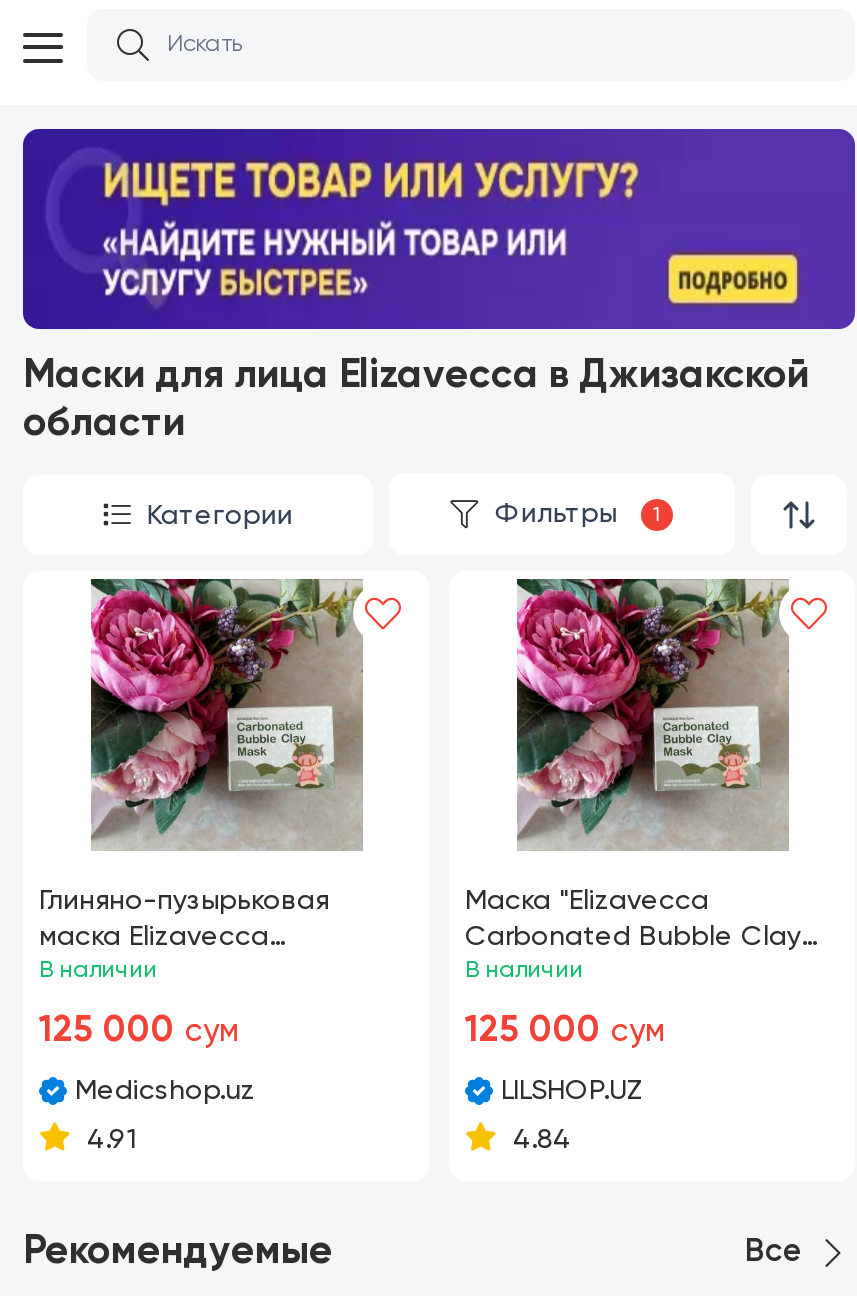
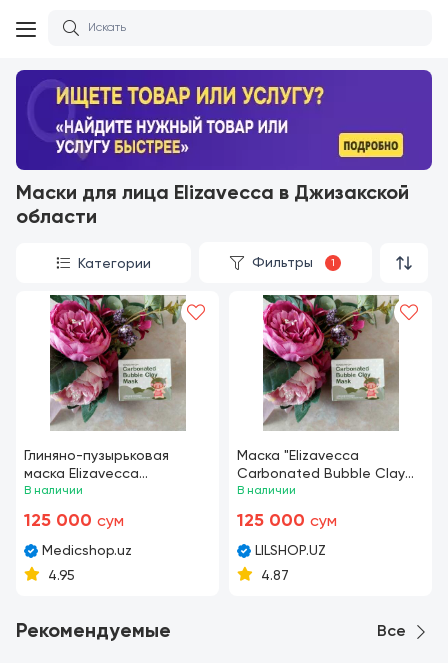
- 4.91
+ 4.95

- 4.84
+ 4.87
